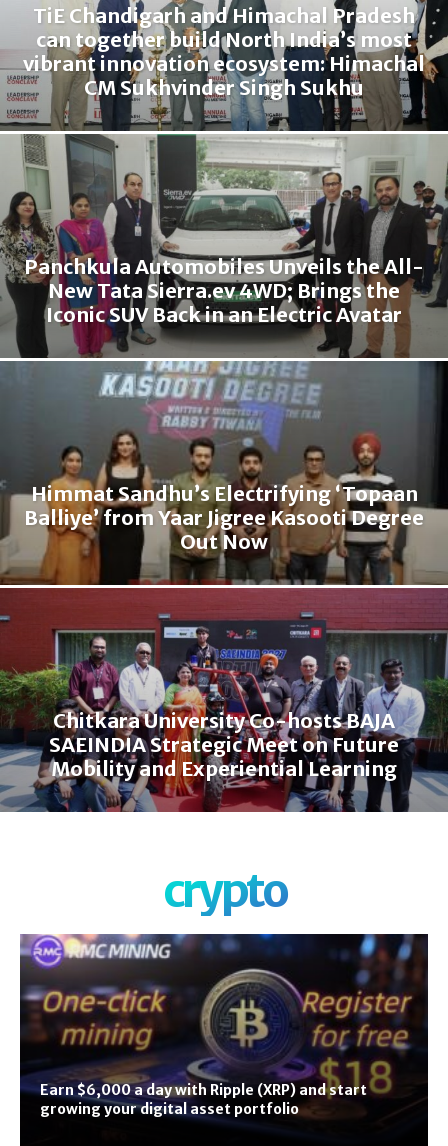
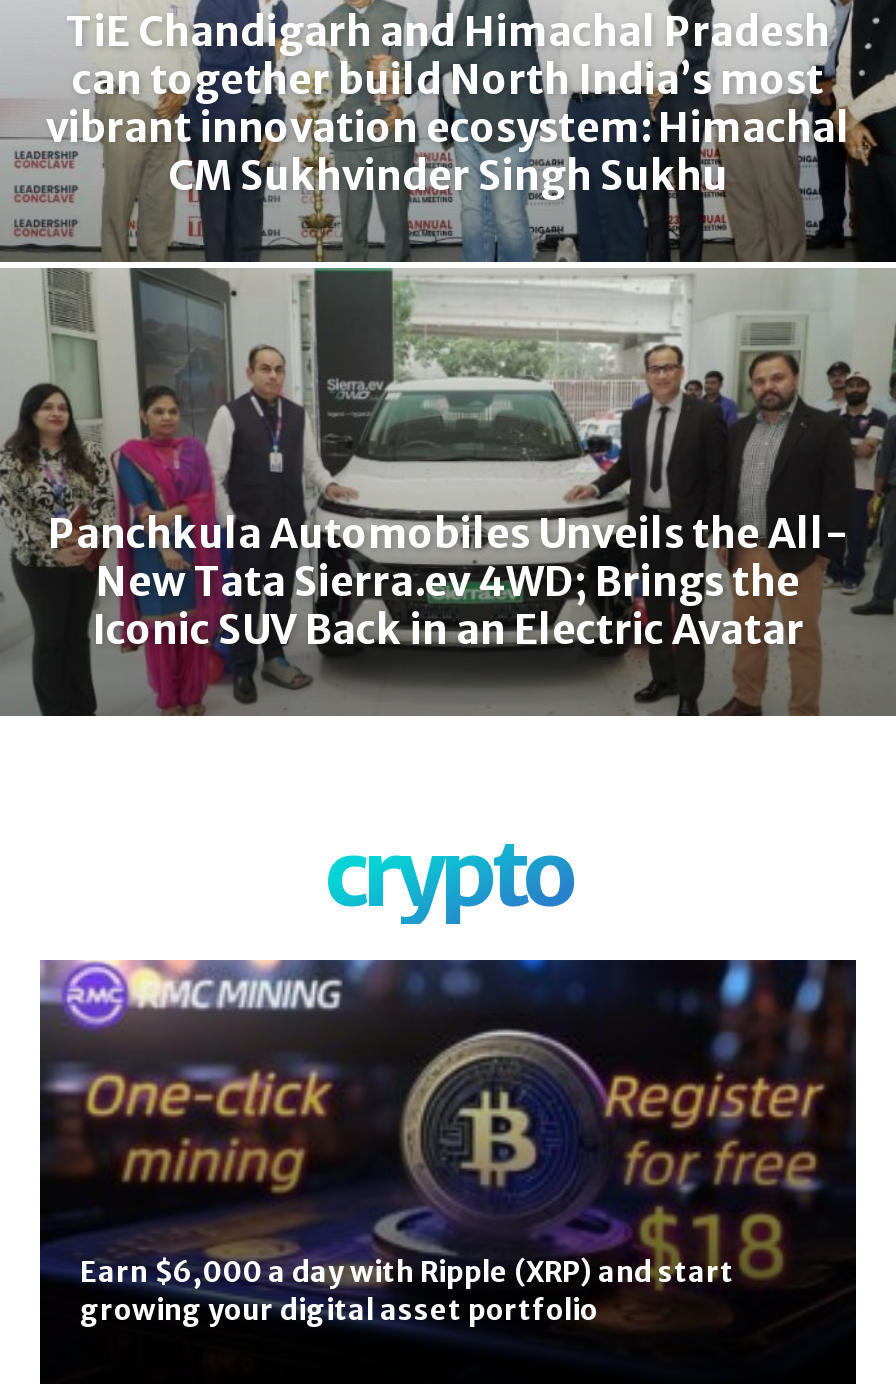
- [image]
- Himmat Sandhu’s Electrifying ‘Topaan
- Balliye’ from Yaar Jigree Kasooti Degree
- Out Now

- Chitkara University Co-hosts BAJA
- SAEINDIA Strategic Meet on Future
- Mobility and Experiential Learning
